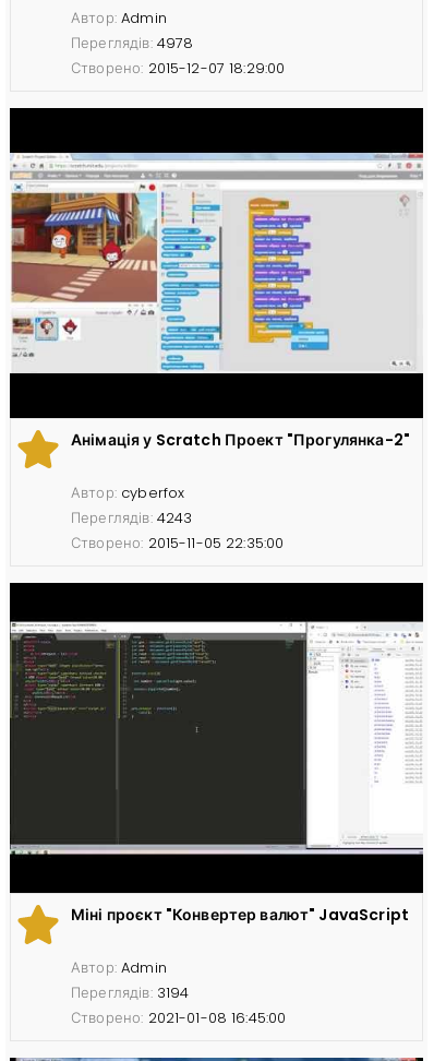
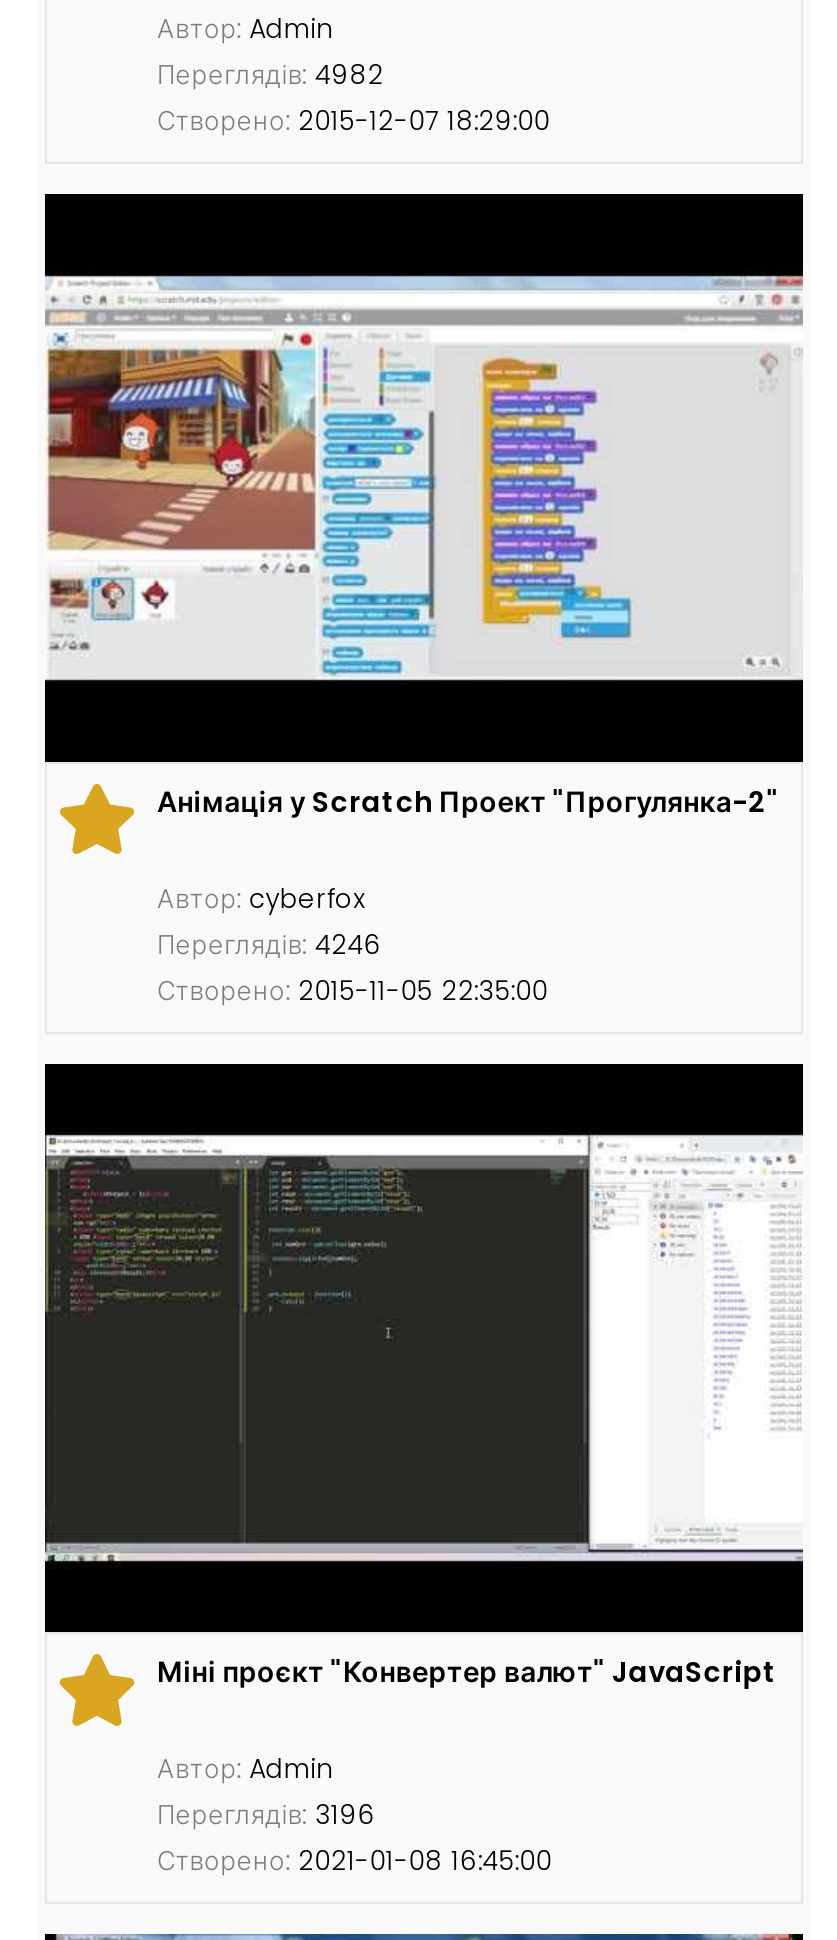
- Переглядів: 4978
+ Переглядів: 4982

- Переглядів: 4243
+ Переглядів: 4246

- Переглядів: 3194
+ Переглядів: 3196
